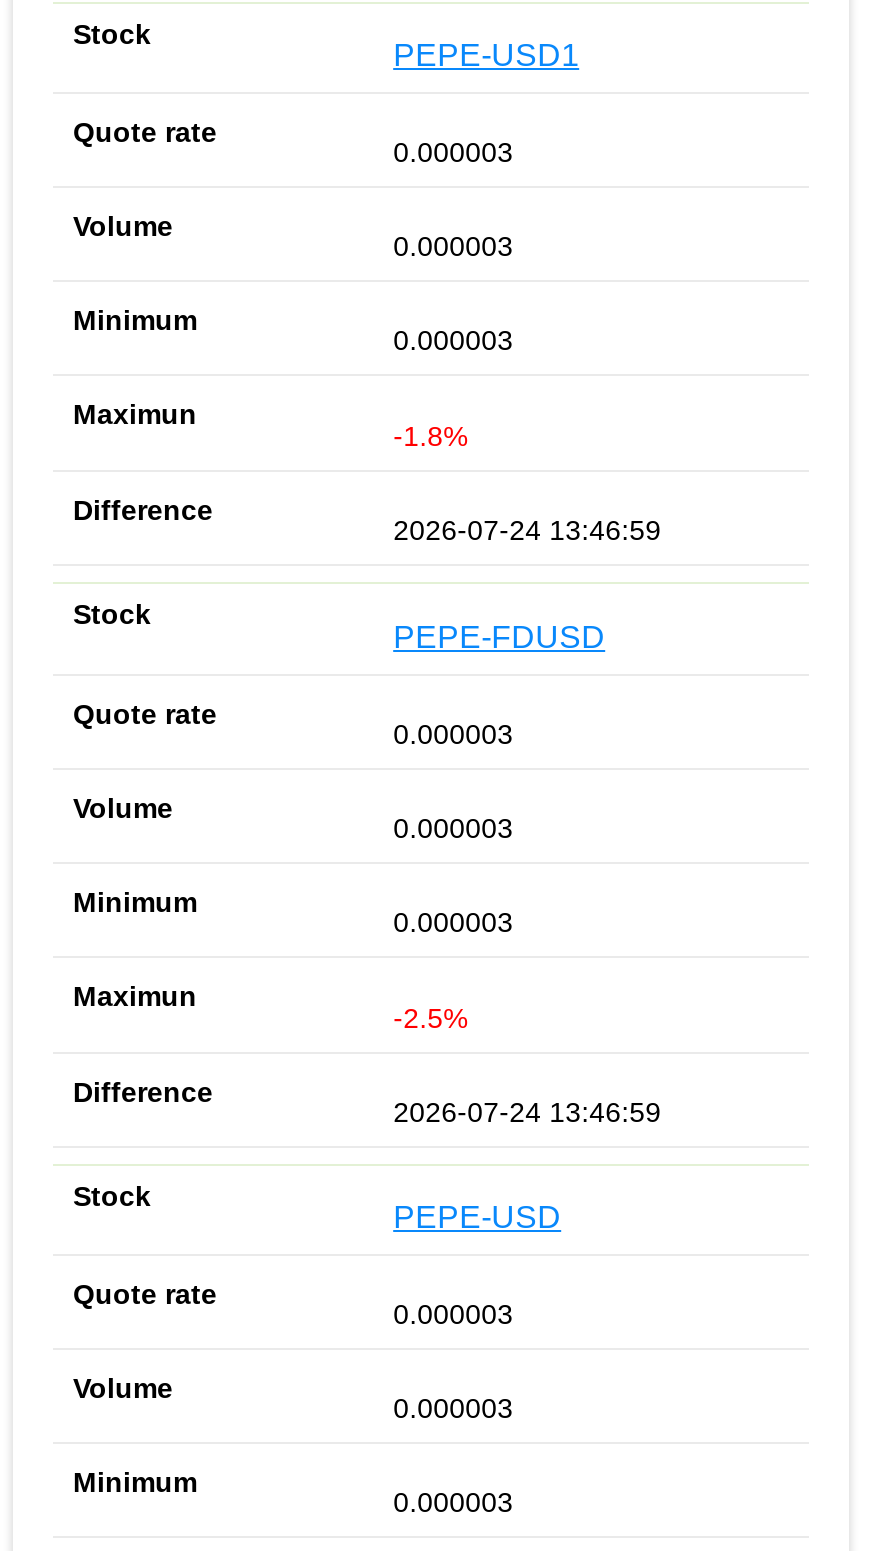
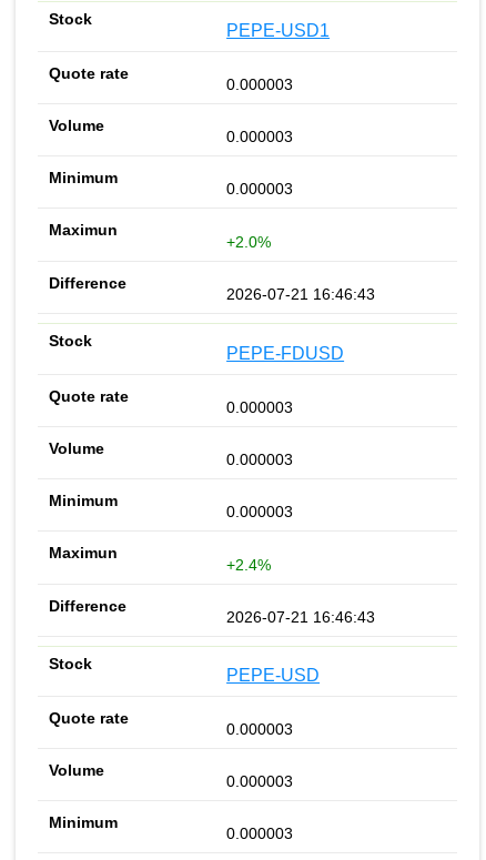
- -1.8%
+ +2.0%

- 2026-07-24 13:46:59
+ 2026-07-21 16:46:43

- -2.5%
+ +2.4%

- 2026-07-24 13:46:59
+ 2026-07-21 16:46:43
